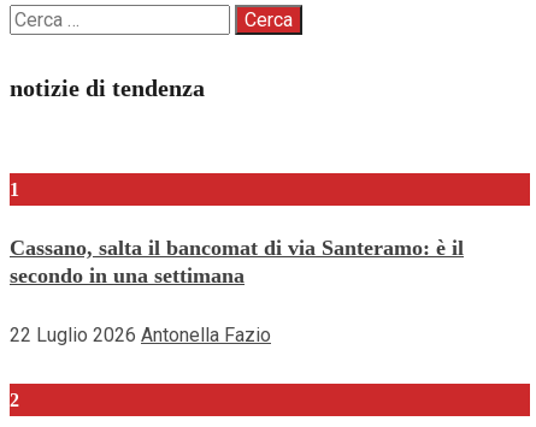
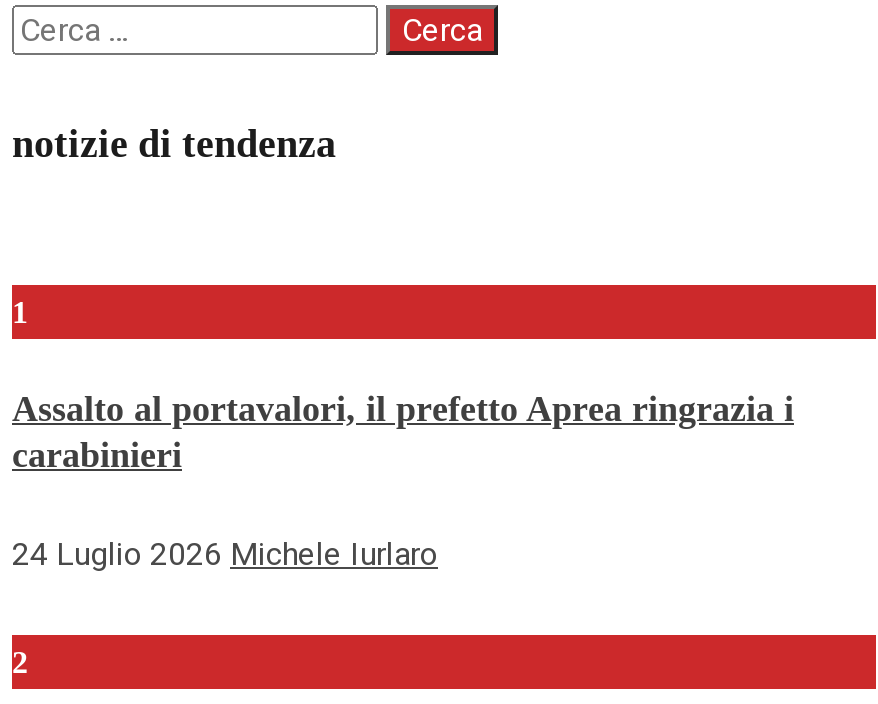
- Cassano, salta il bancomat di via Santeramo: è il
- secondo in una settimana
+ Assalto al portavalori, il prefetto Aprea ringrazia i
+ carabinieri

- 22 Luglio 2026 Antonella Fazio
+ 24 Luglio 2026 Michele Iurlaro
